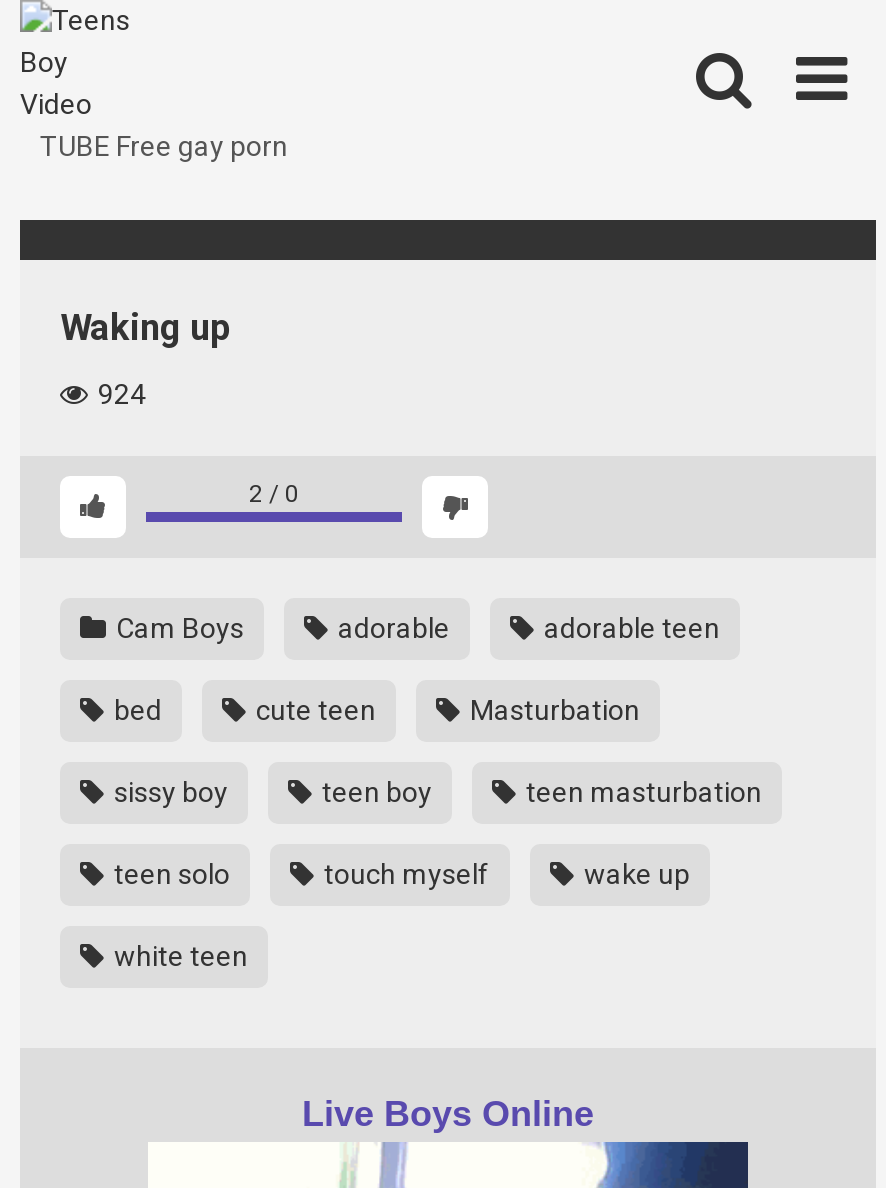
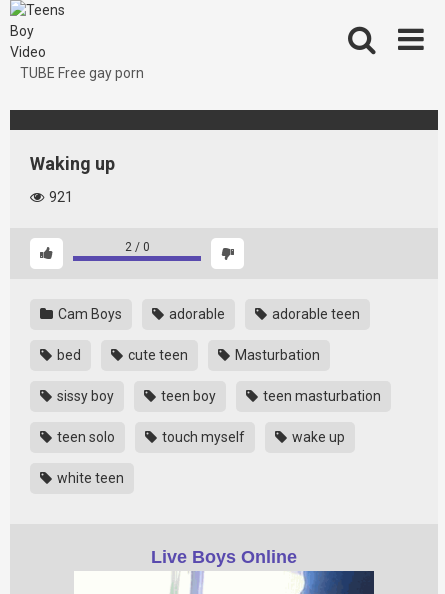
- 924
+ 921
